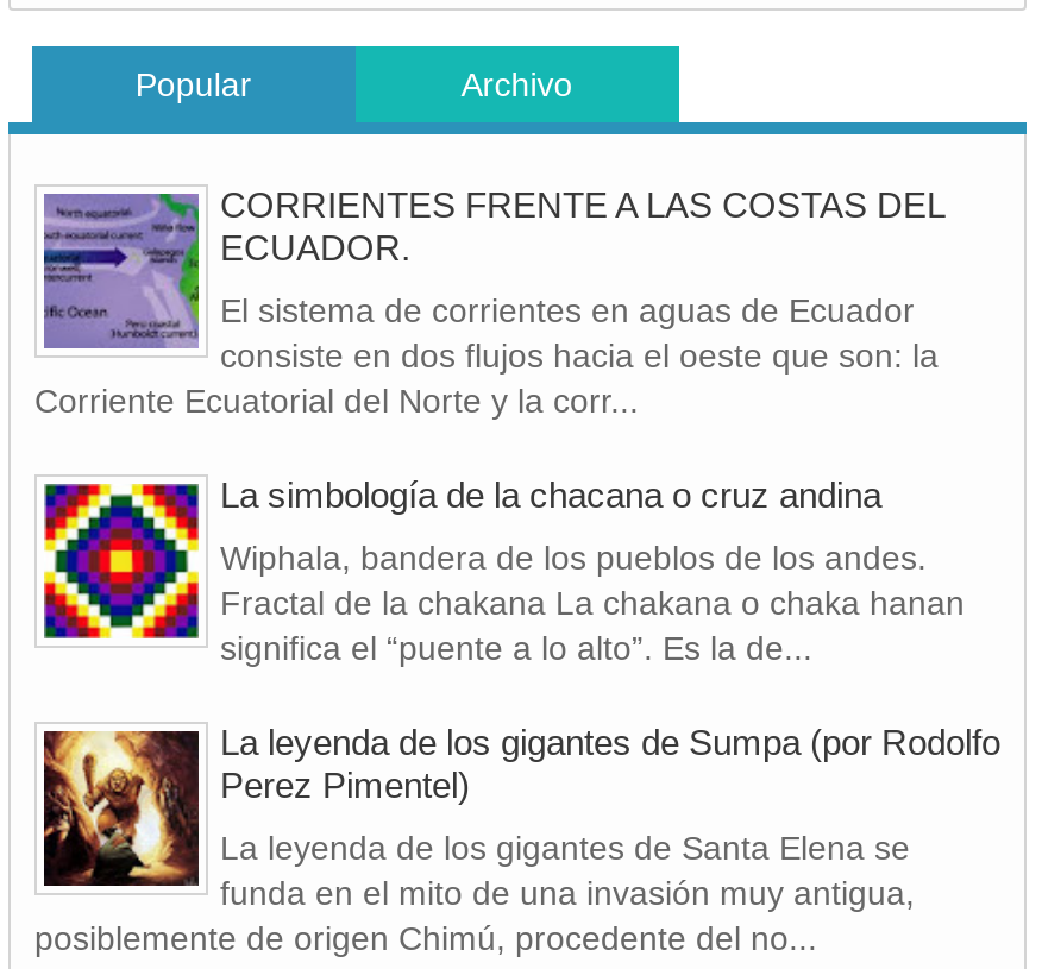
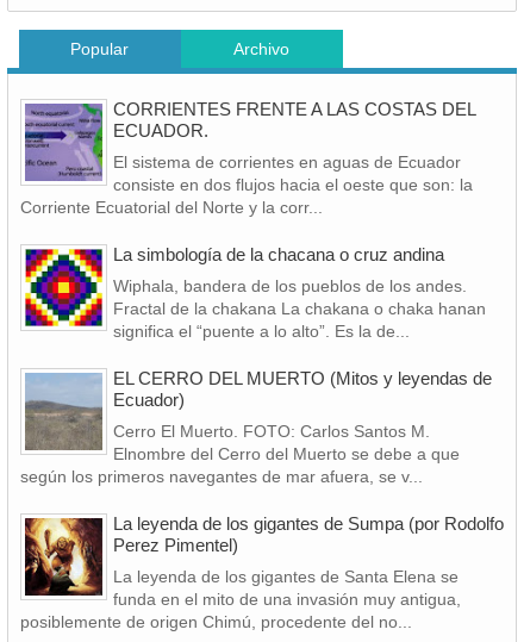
+ [image]
+ EL CERRO DEL MUERTO (Mitos y leyendas de
+ Ecuador)
+ Cerro El Muerto. FOTO: Carlos Santos M.
+ Elnombre del Cerro del Muerto se debe a que
+ según los primeros navegantes de mar afuera, se v...
